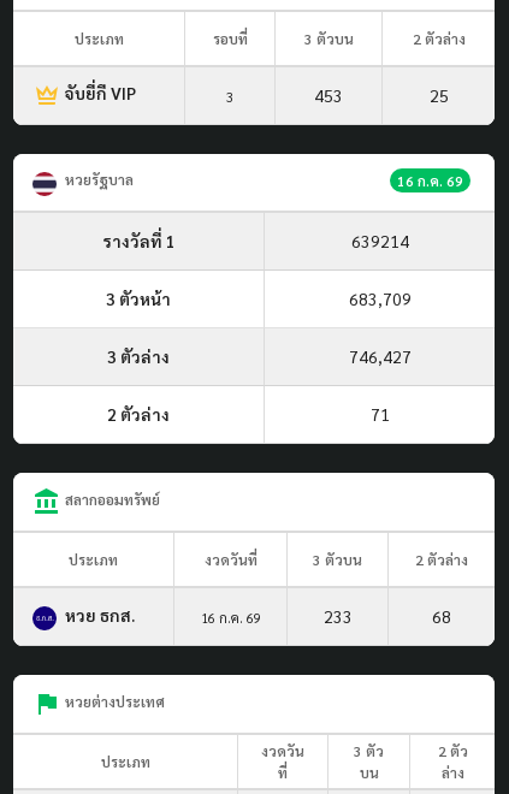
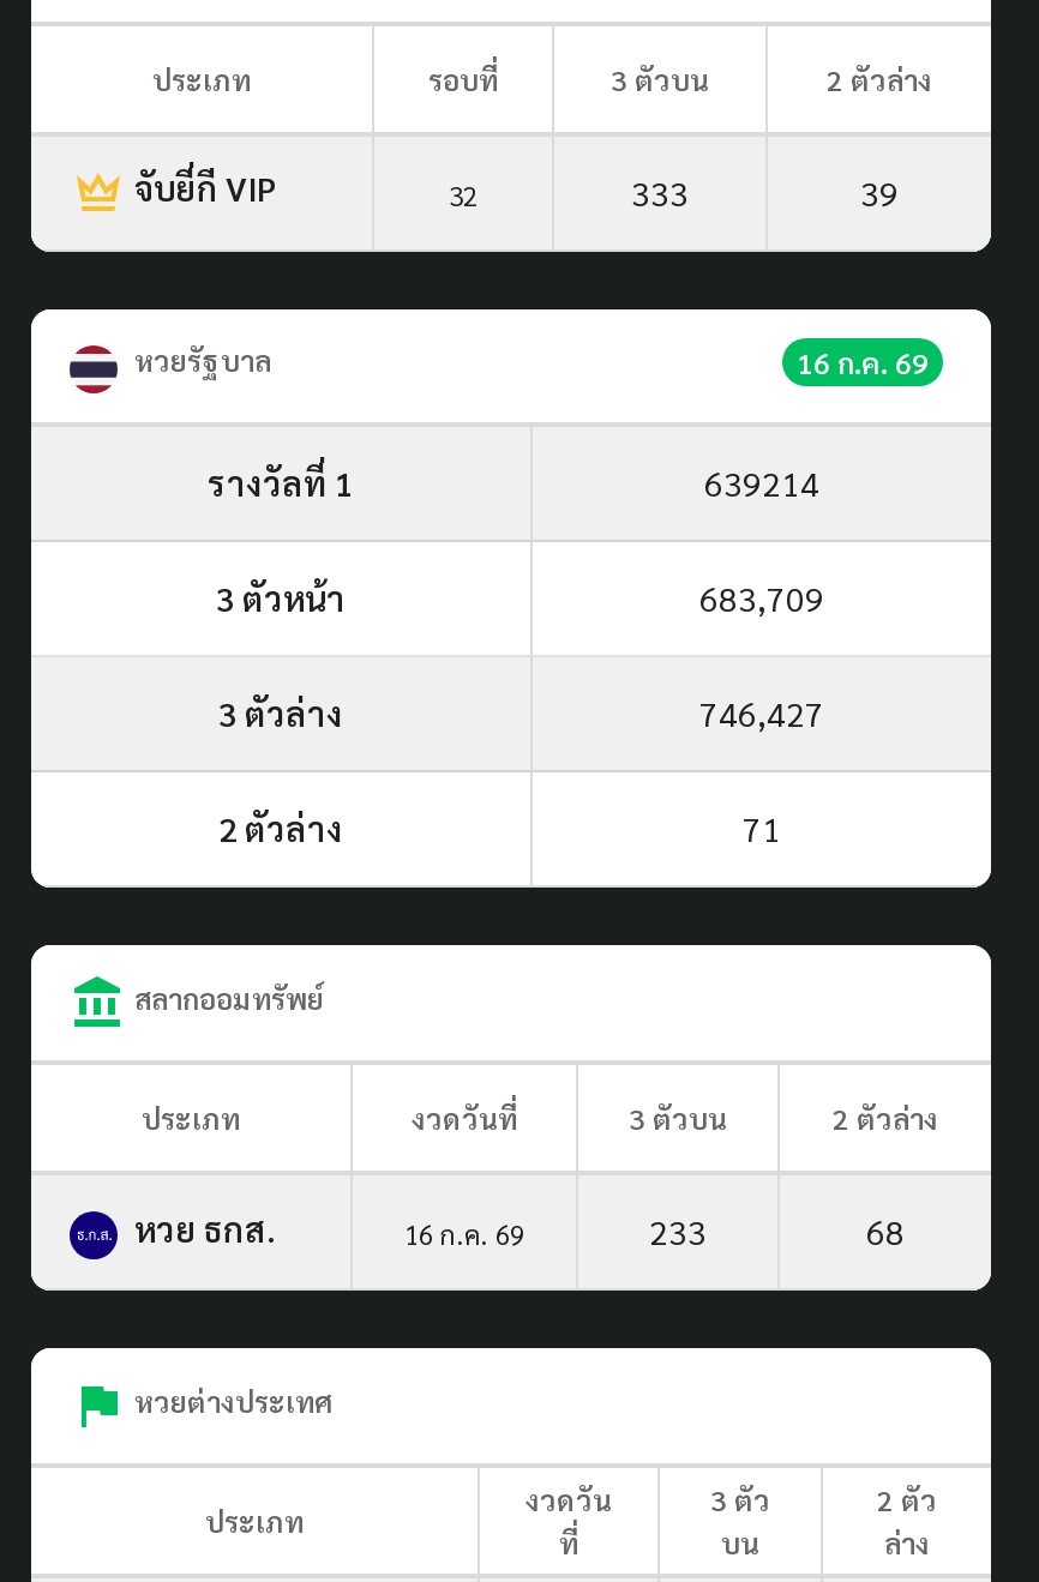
- 3
+ 32

- 453
+ 333

- 25
+ 39
